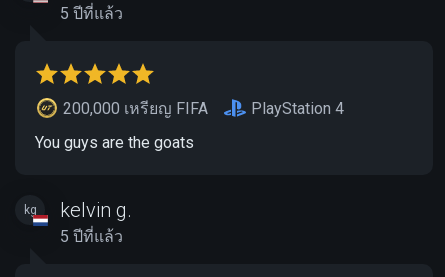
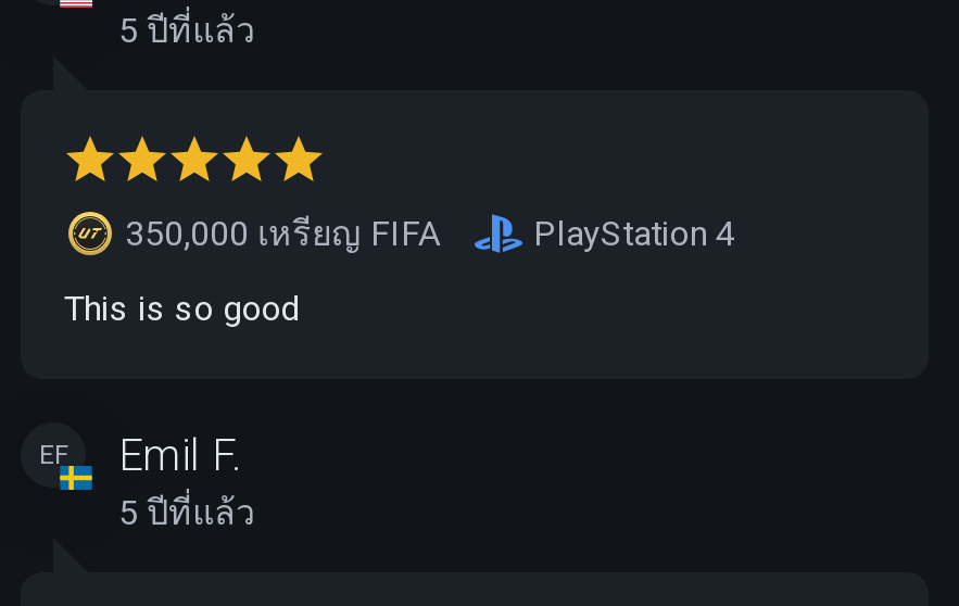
- 200,000 เหรียญ FIFA
+ 350,000 เหรียญ FIFA

- You guys are the goats
+ This is so good

- kg
- kelvin g.
+ EF
+ Emil F.
